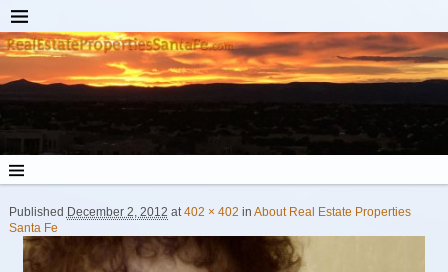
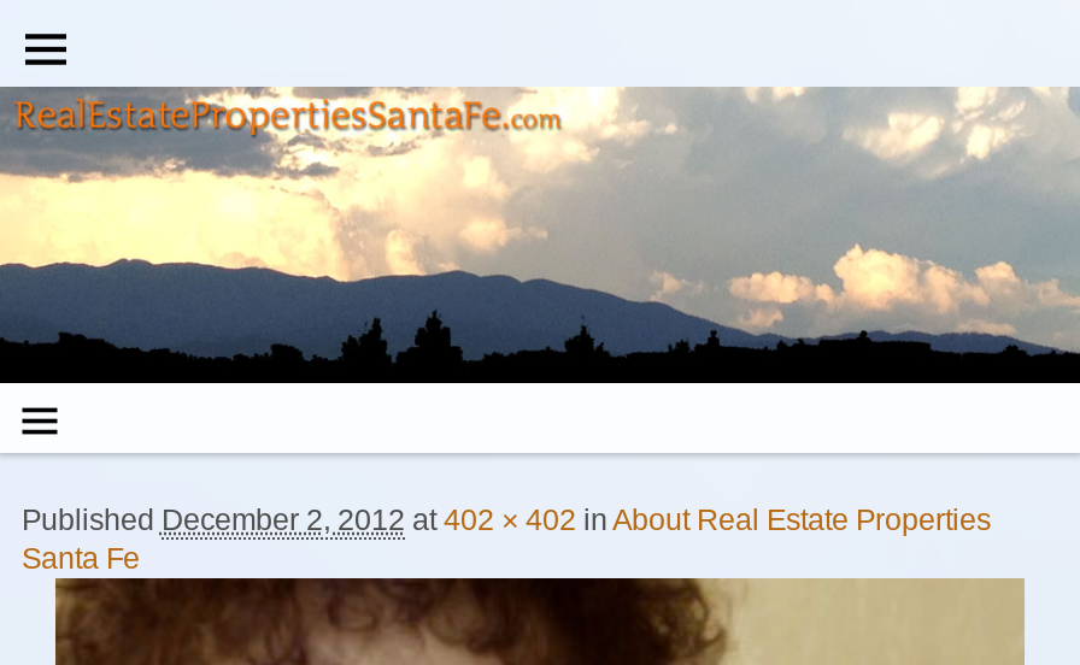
- [image]
+ [image]
